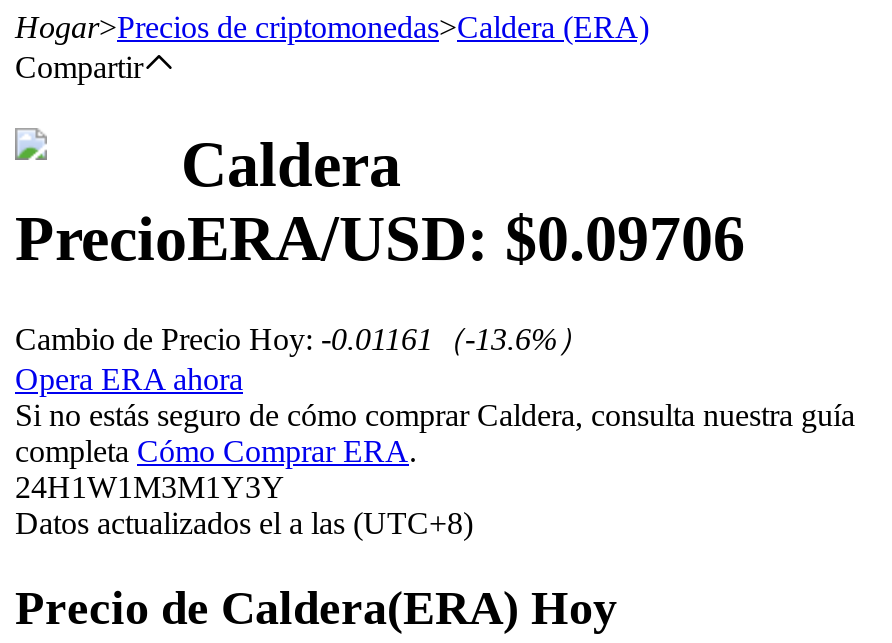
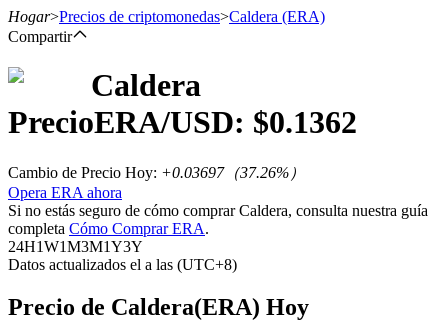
- PrecioERA/USD: $0.09706
+ PrecioERA/USD: $0.1362

- Cambio de Precio Hoy: -0.01161（-13.6%）
+ Cambio de Precio Hoy: +0.03697（37.26%）
